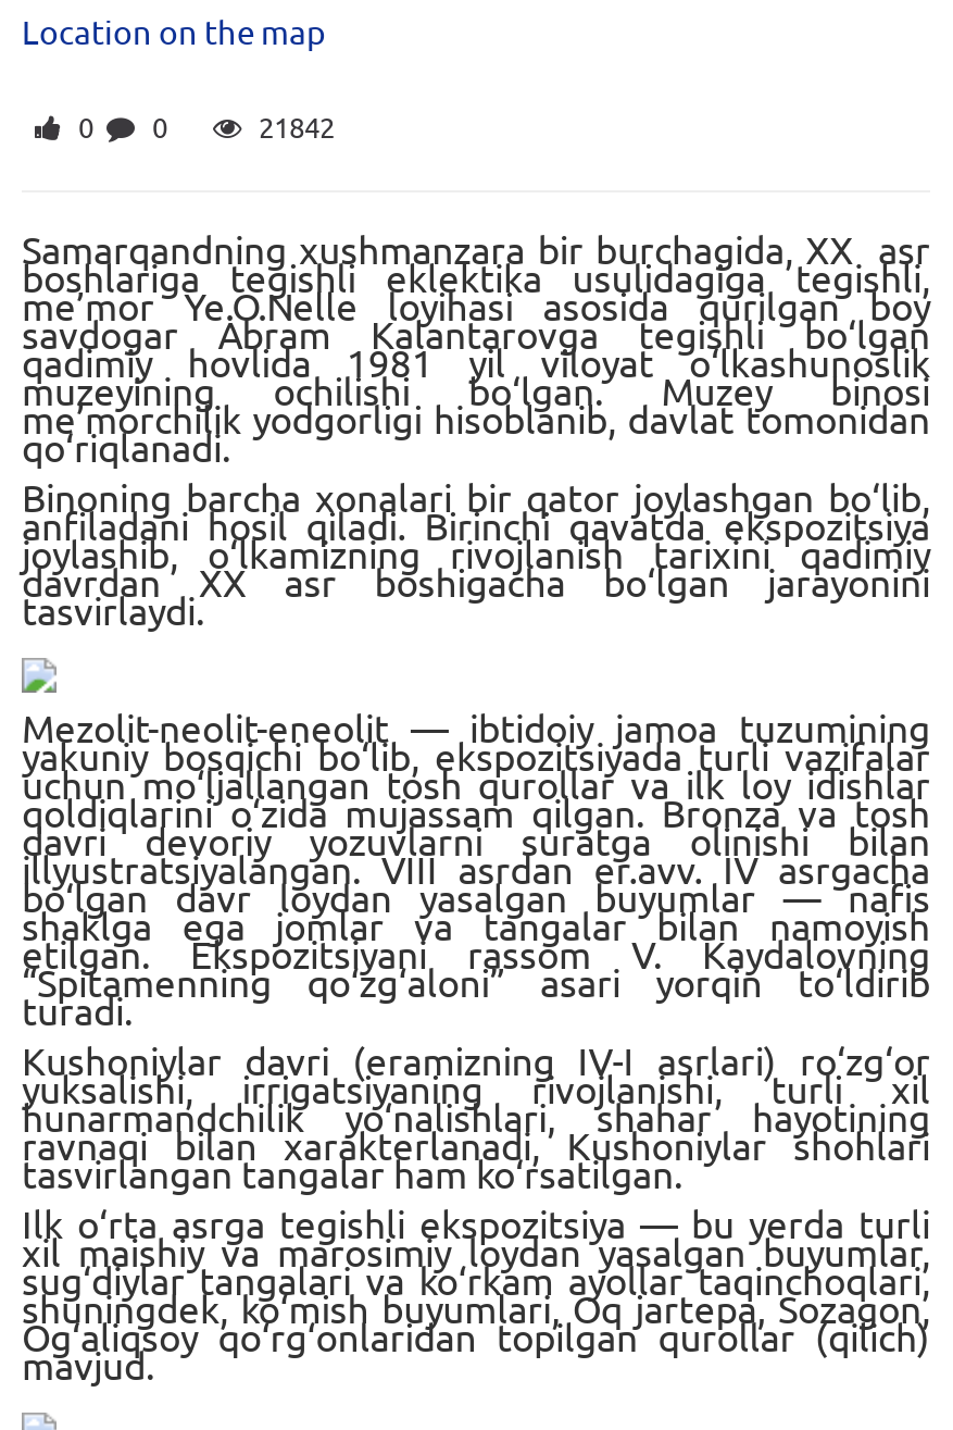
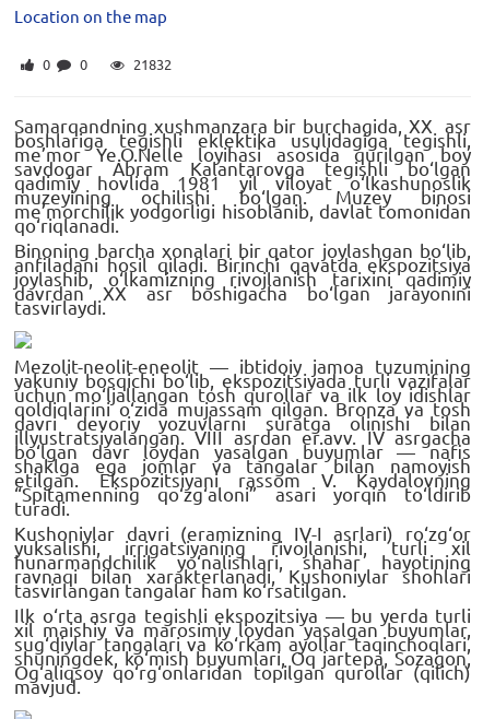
- 21842
+ 21832
